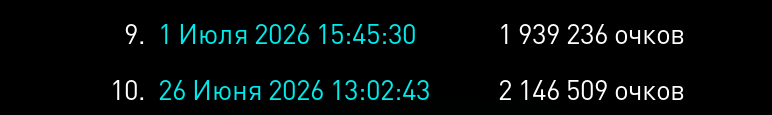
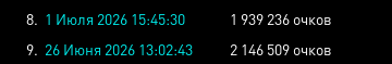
- 9. 1 Июля 2026 15:45:30
+ 8. 1 Июля 2026 15:45:30

- 10. 26 Июня 2026 13:02:43 2 146 509 очков
+ 9. 26 Июня 2026 13:02:43 2 146 509 очков
